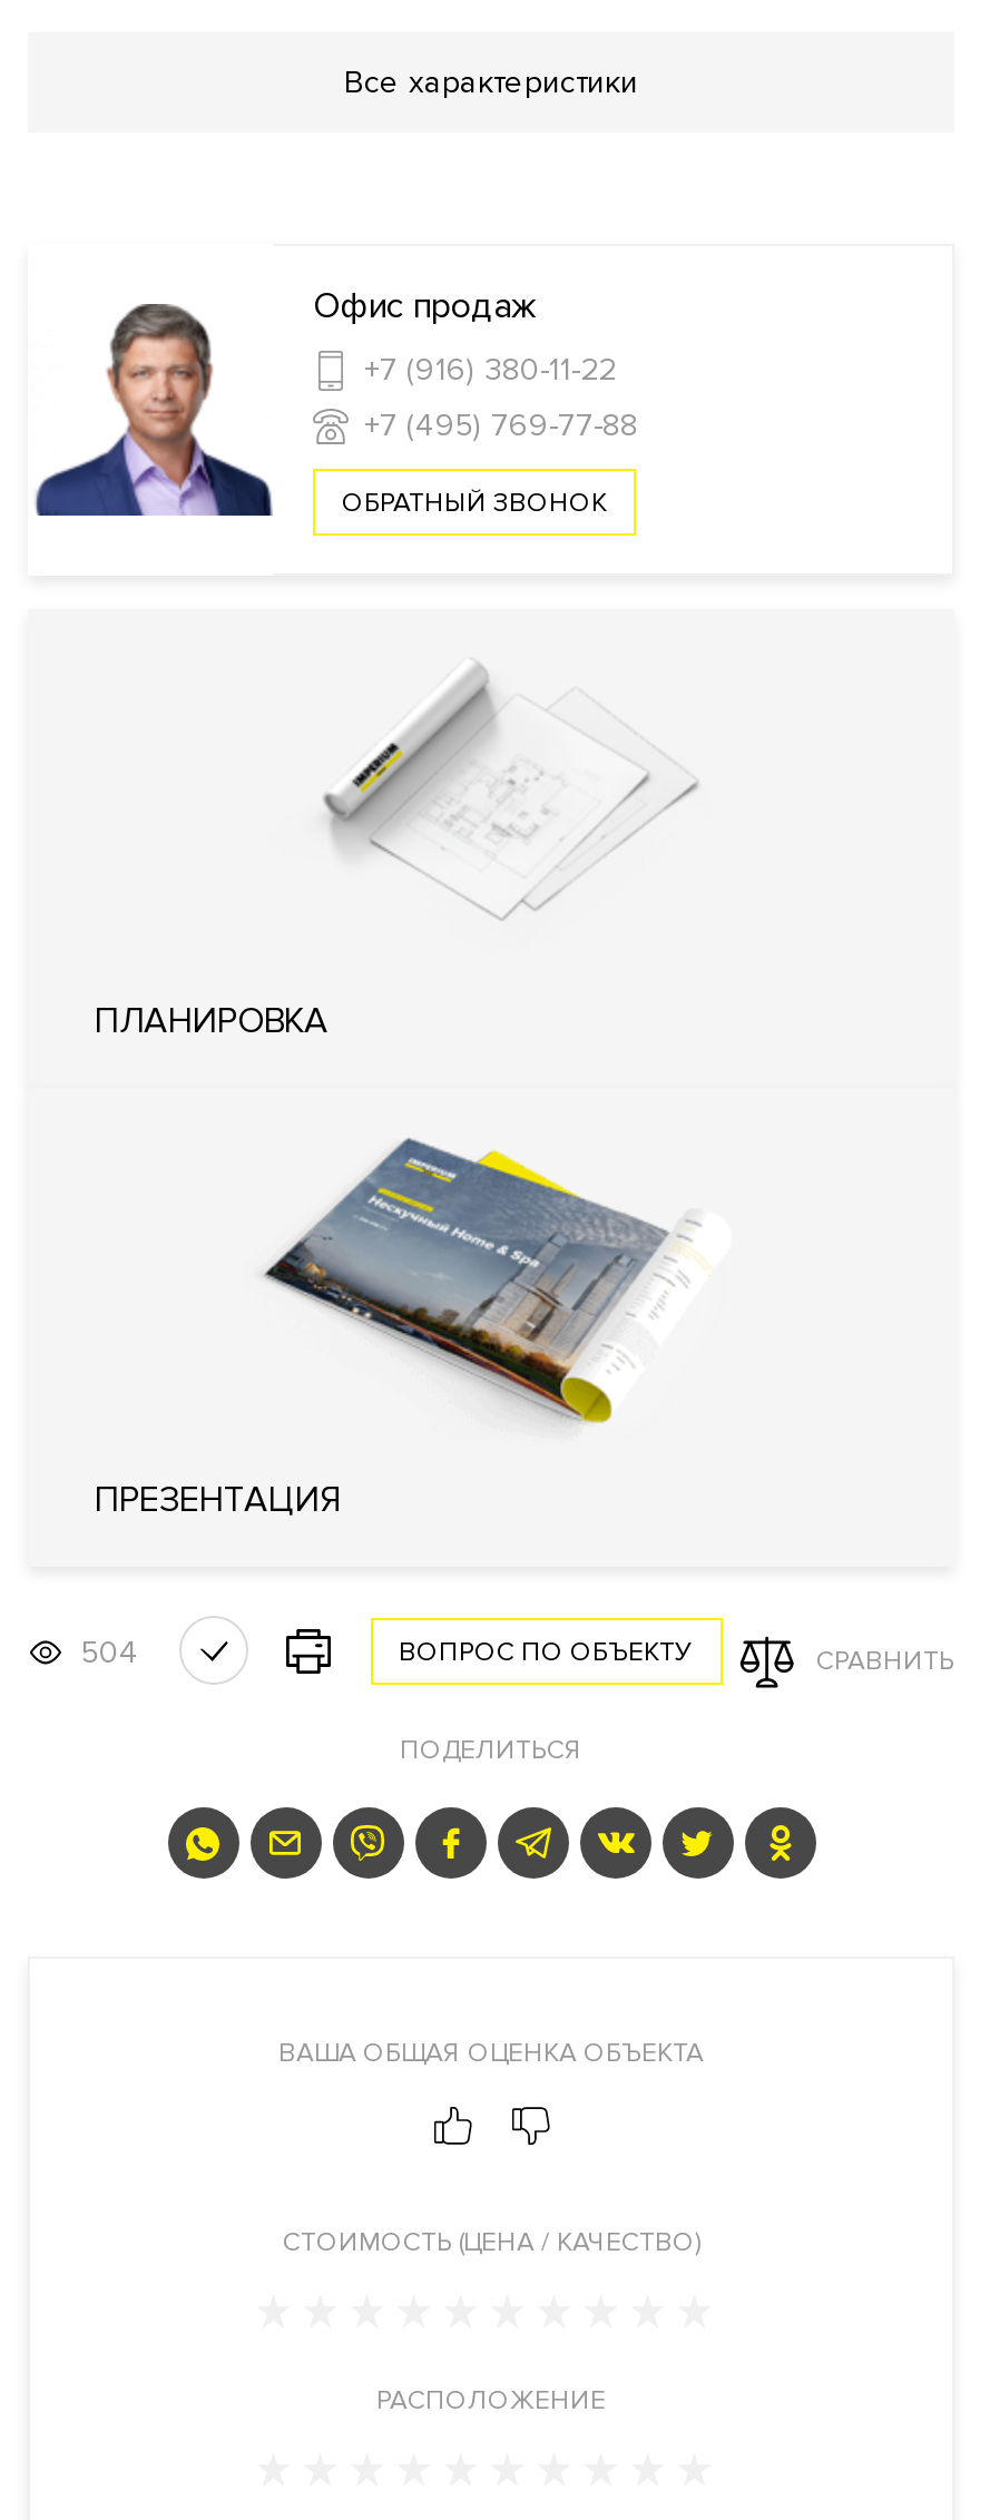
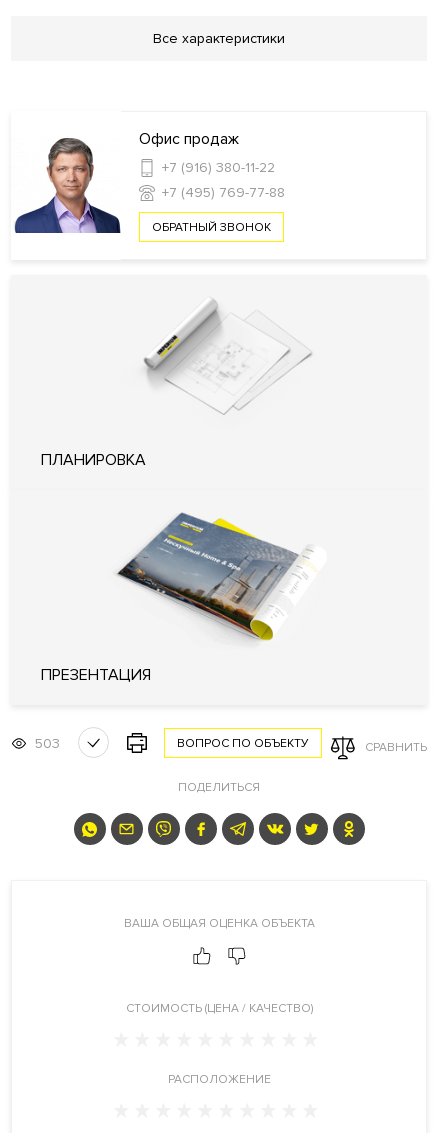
- 504
+ 503
